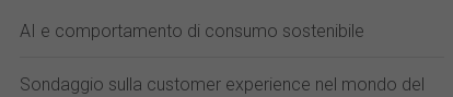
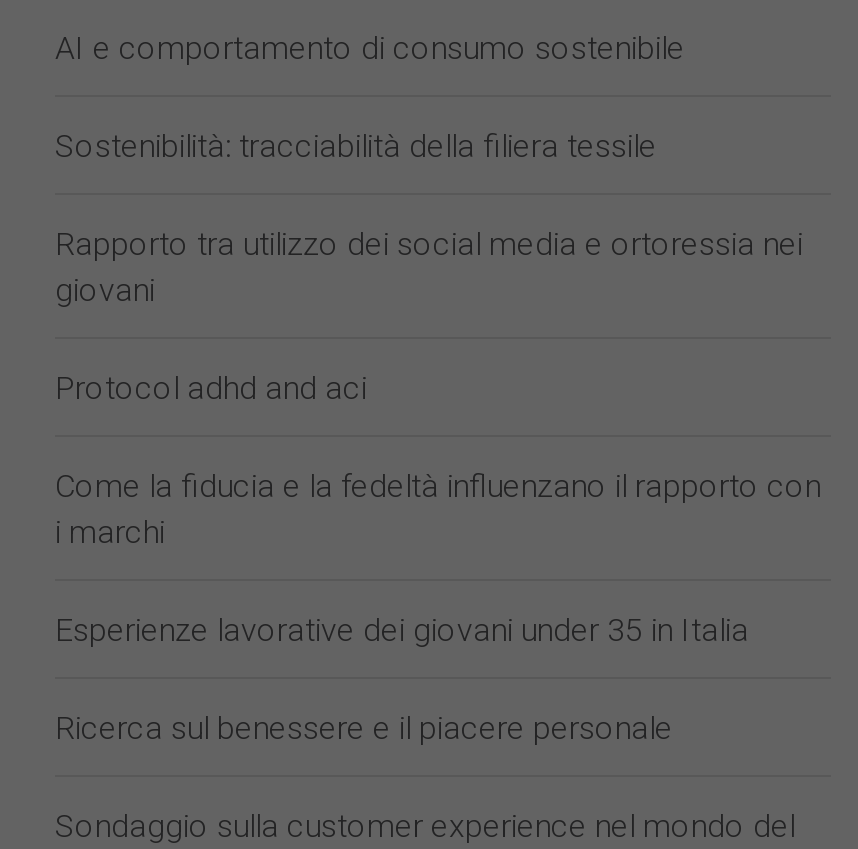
+ Sostenibilità: tracciabilità della filiera tessile
+ Rapporto tra utilizzo dei social media e ortoressia nei
+ giovani
+ Protocol adhd and aci
+ Come la fiducia e la fedeltà influenzano il rapporto con
+ i marchi
+ Esperienze lavorative dei giovani under 35 in Italia
+ Ricerca sul benessere e il piacere personale
